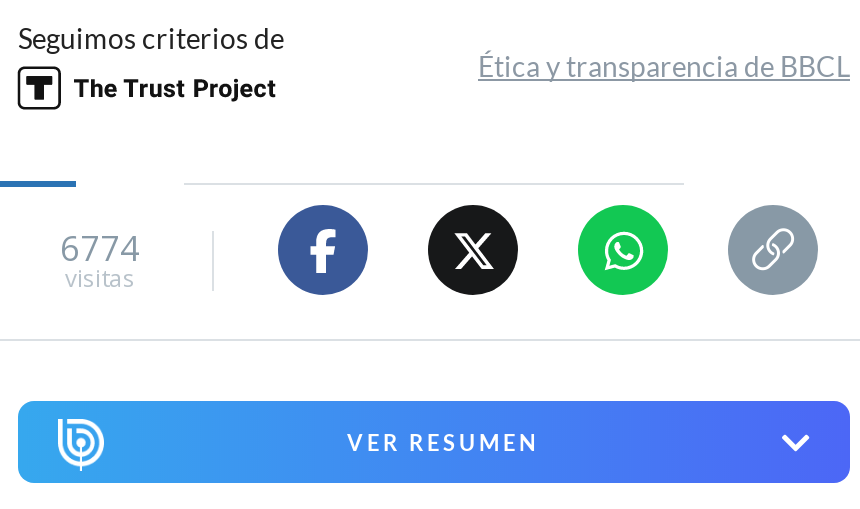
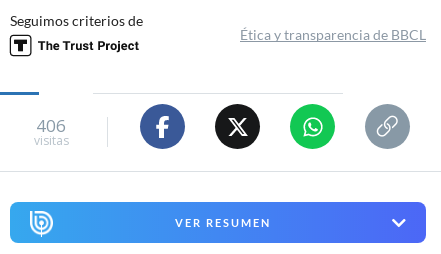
- 6774
+ 406
